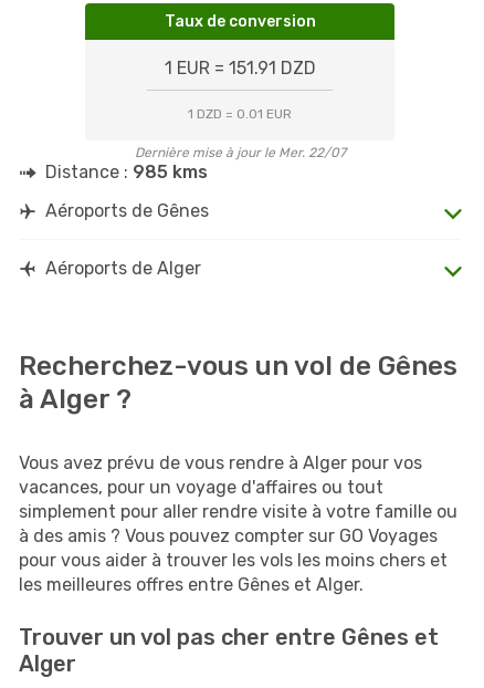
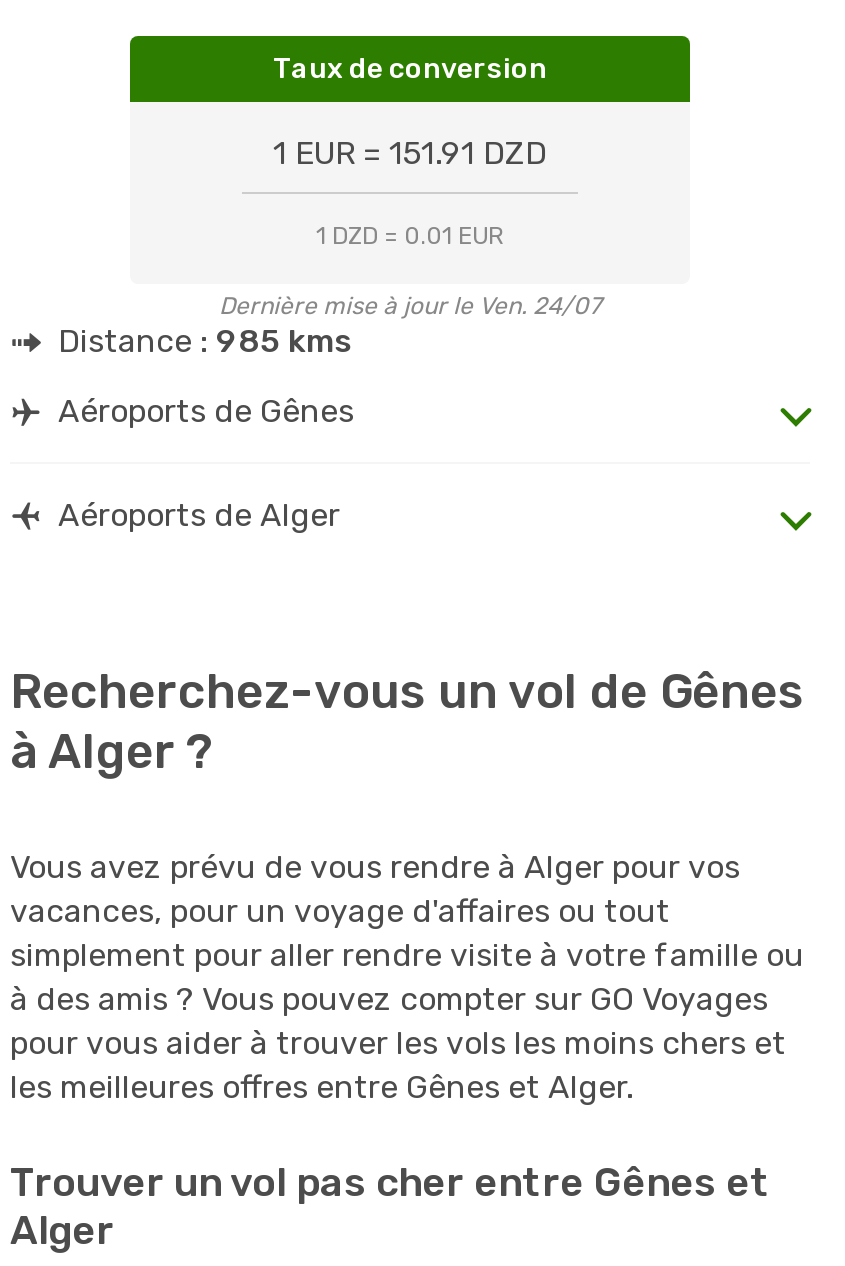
- Dernière mise à jour le Mer. 22/07
+ Dernière mise à jour le Ven. 24/07
